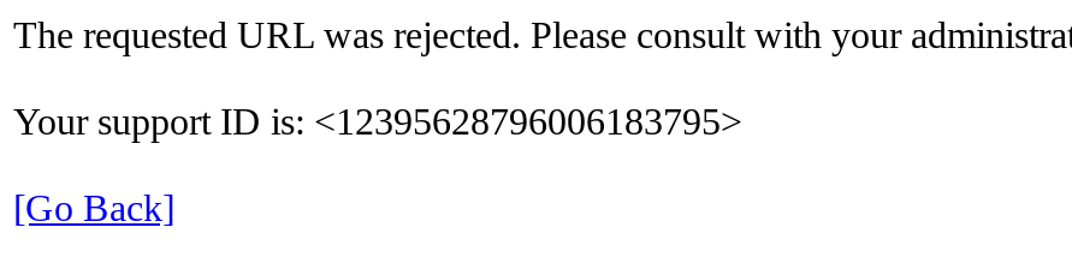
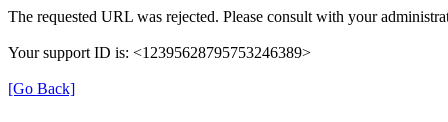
- Your support ID is: <12395628796006183795>
+ Your support ID is: <12395628795753246389>
